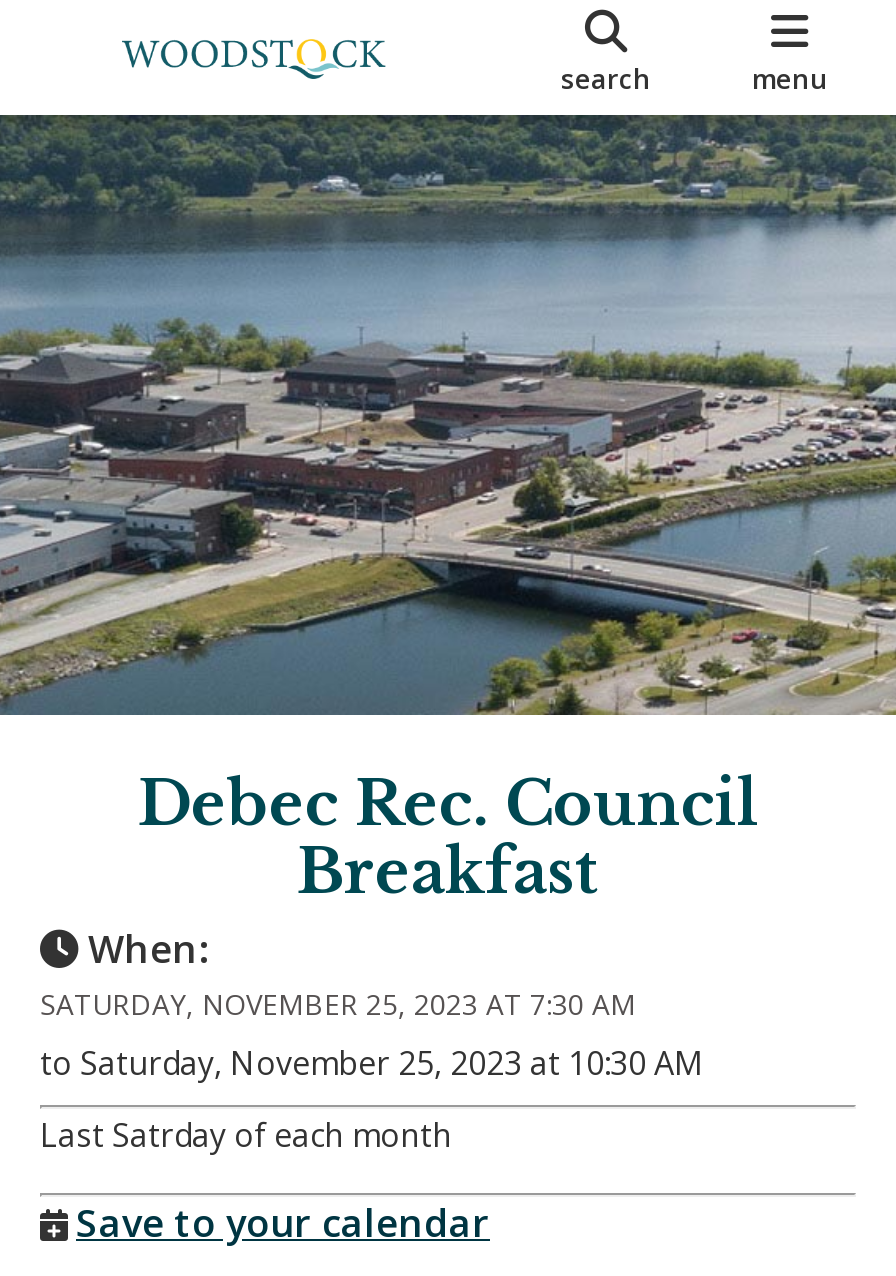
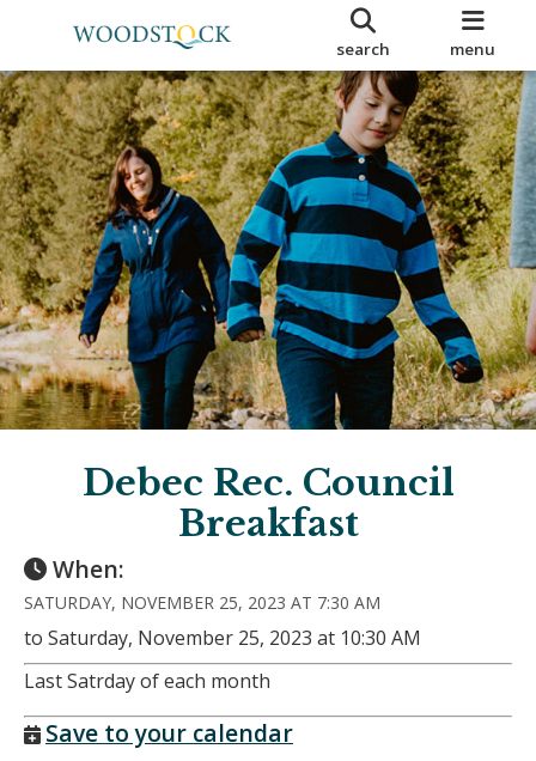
- [image]
+ [image]
